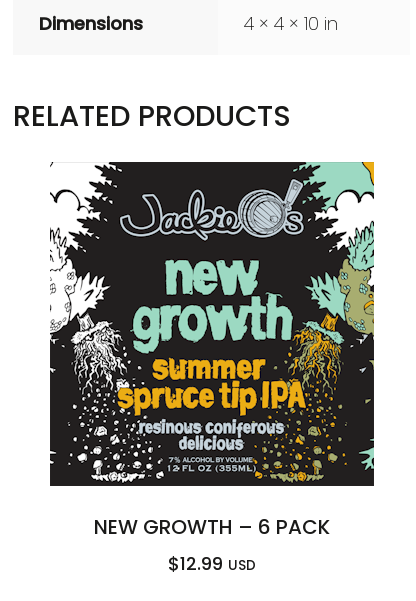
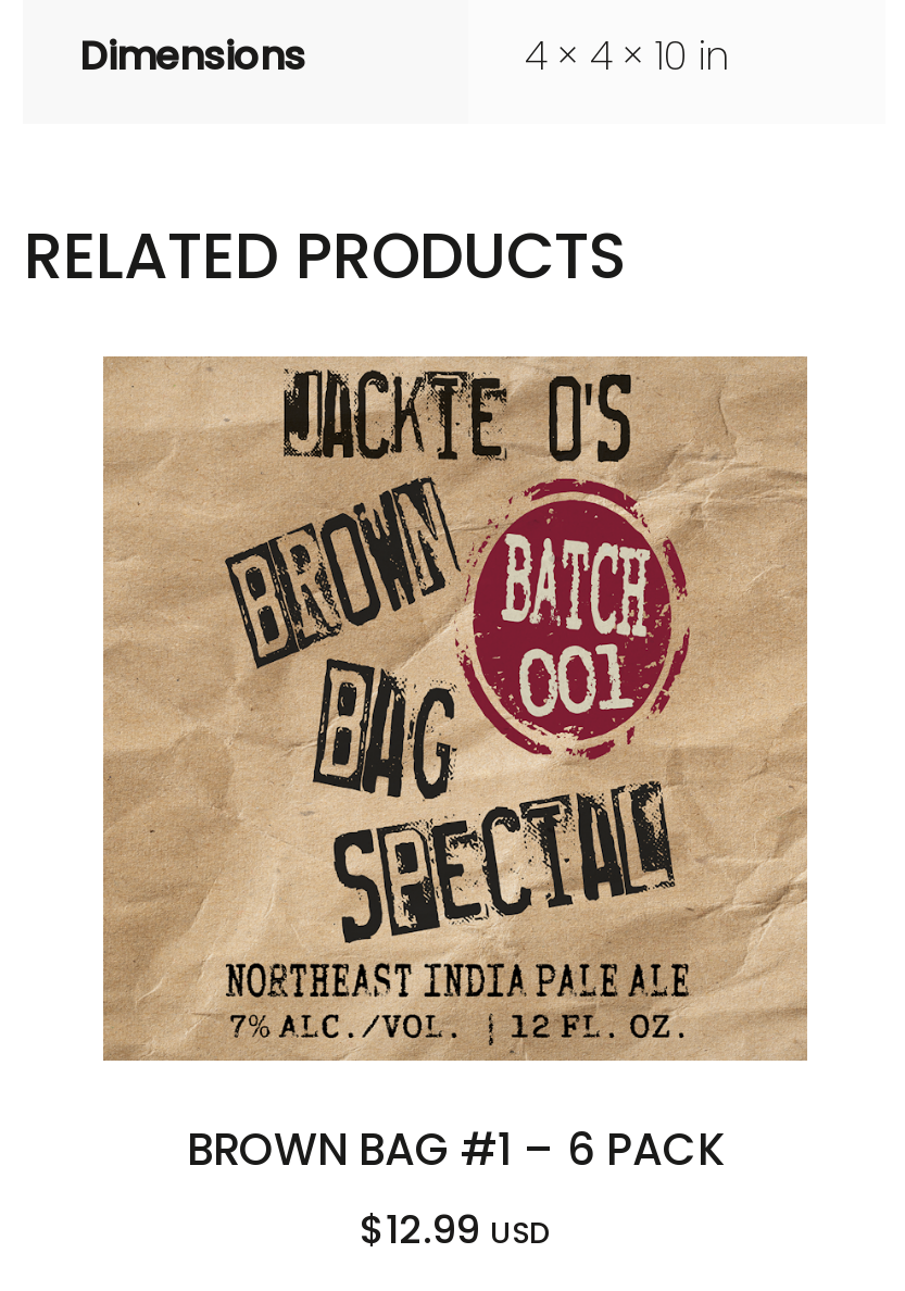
- [image]
- NEW GROWTH – 6 PACK
+ [image]
+ BROWN BAG #1 – 6 PACK
